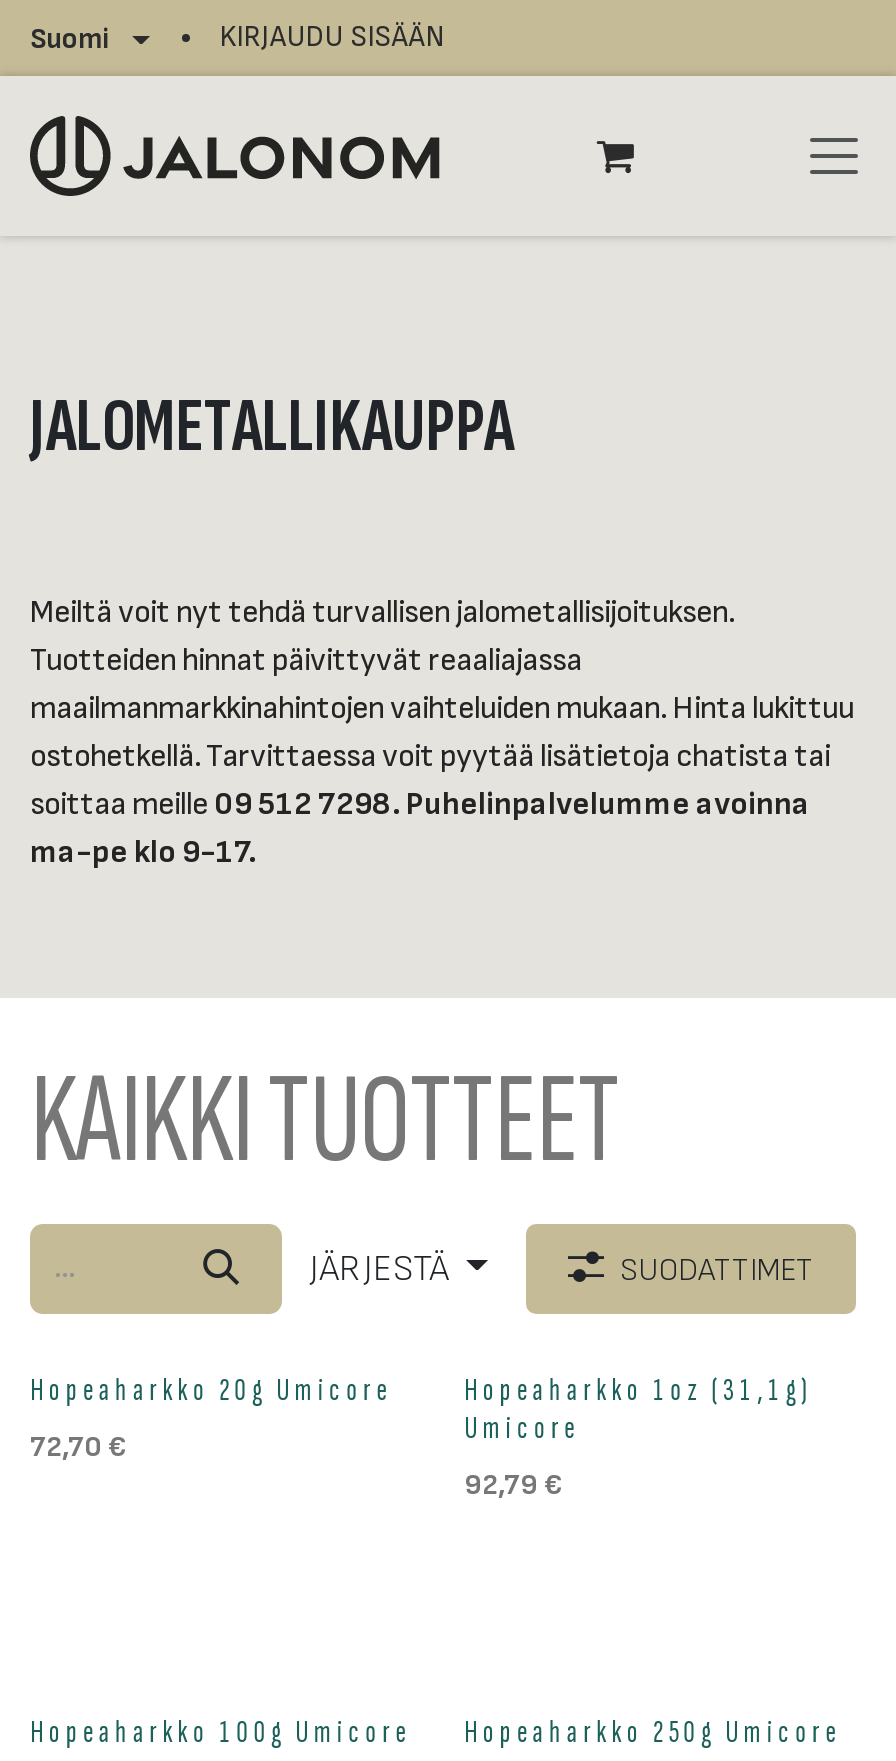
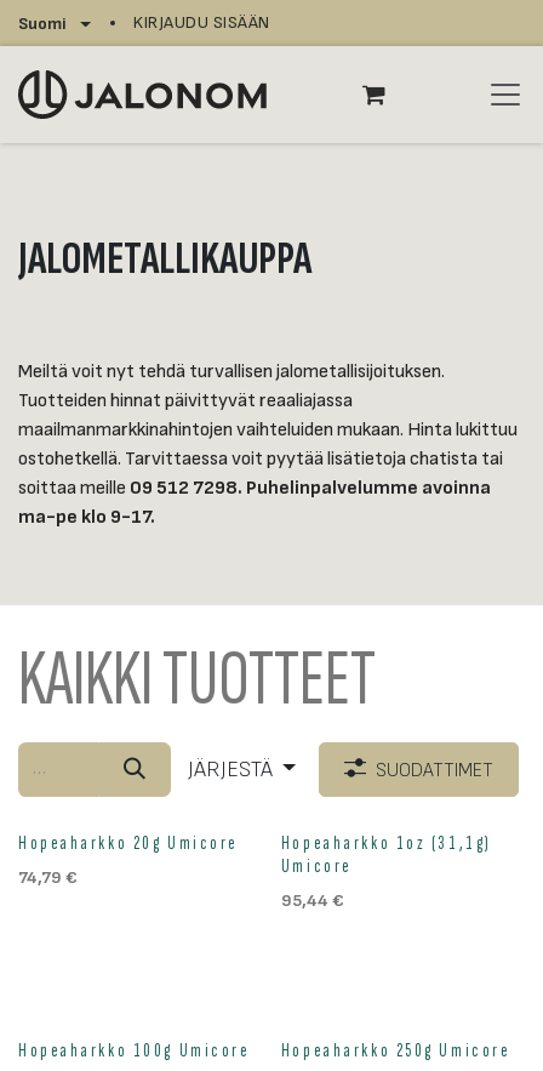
- 72,70 €
+ 74,79 €

- 92,79 €
+ 95,44 €
